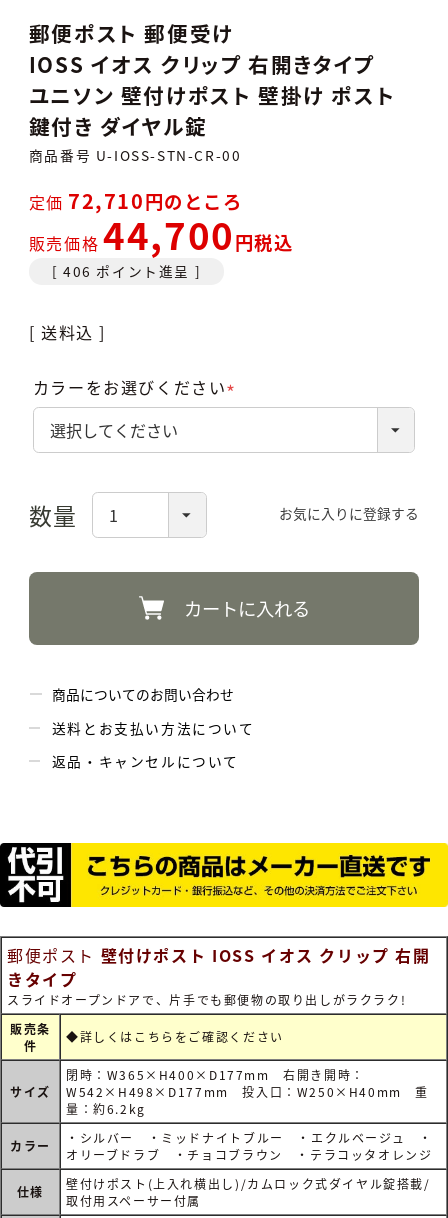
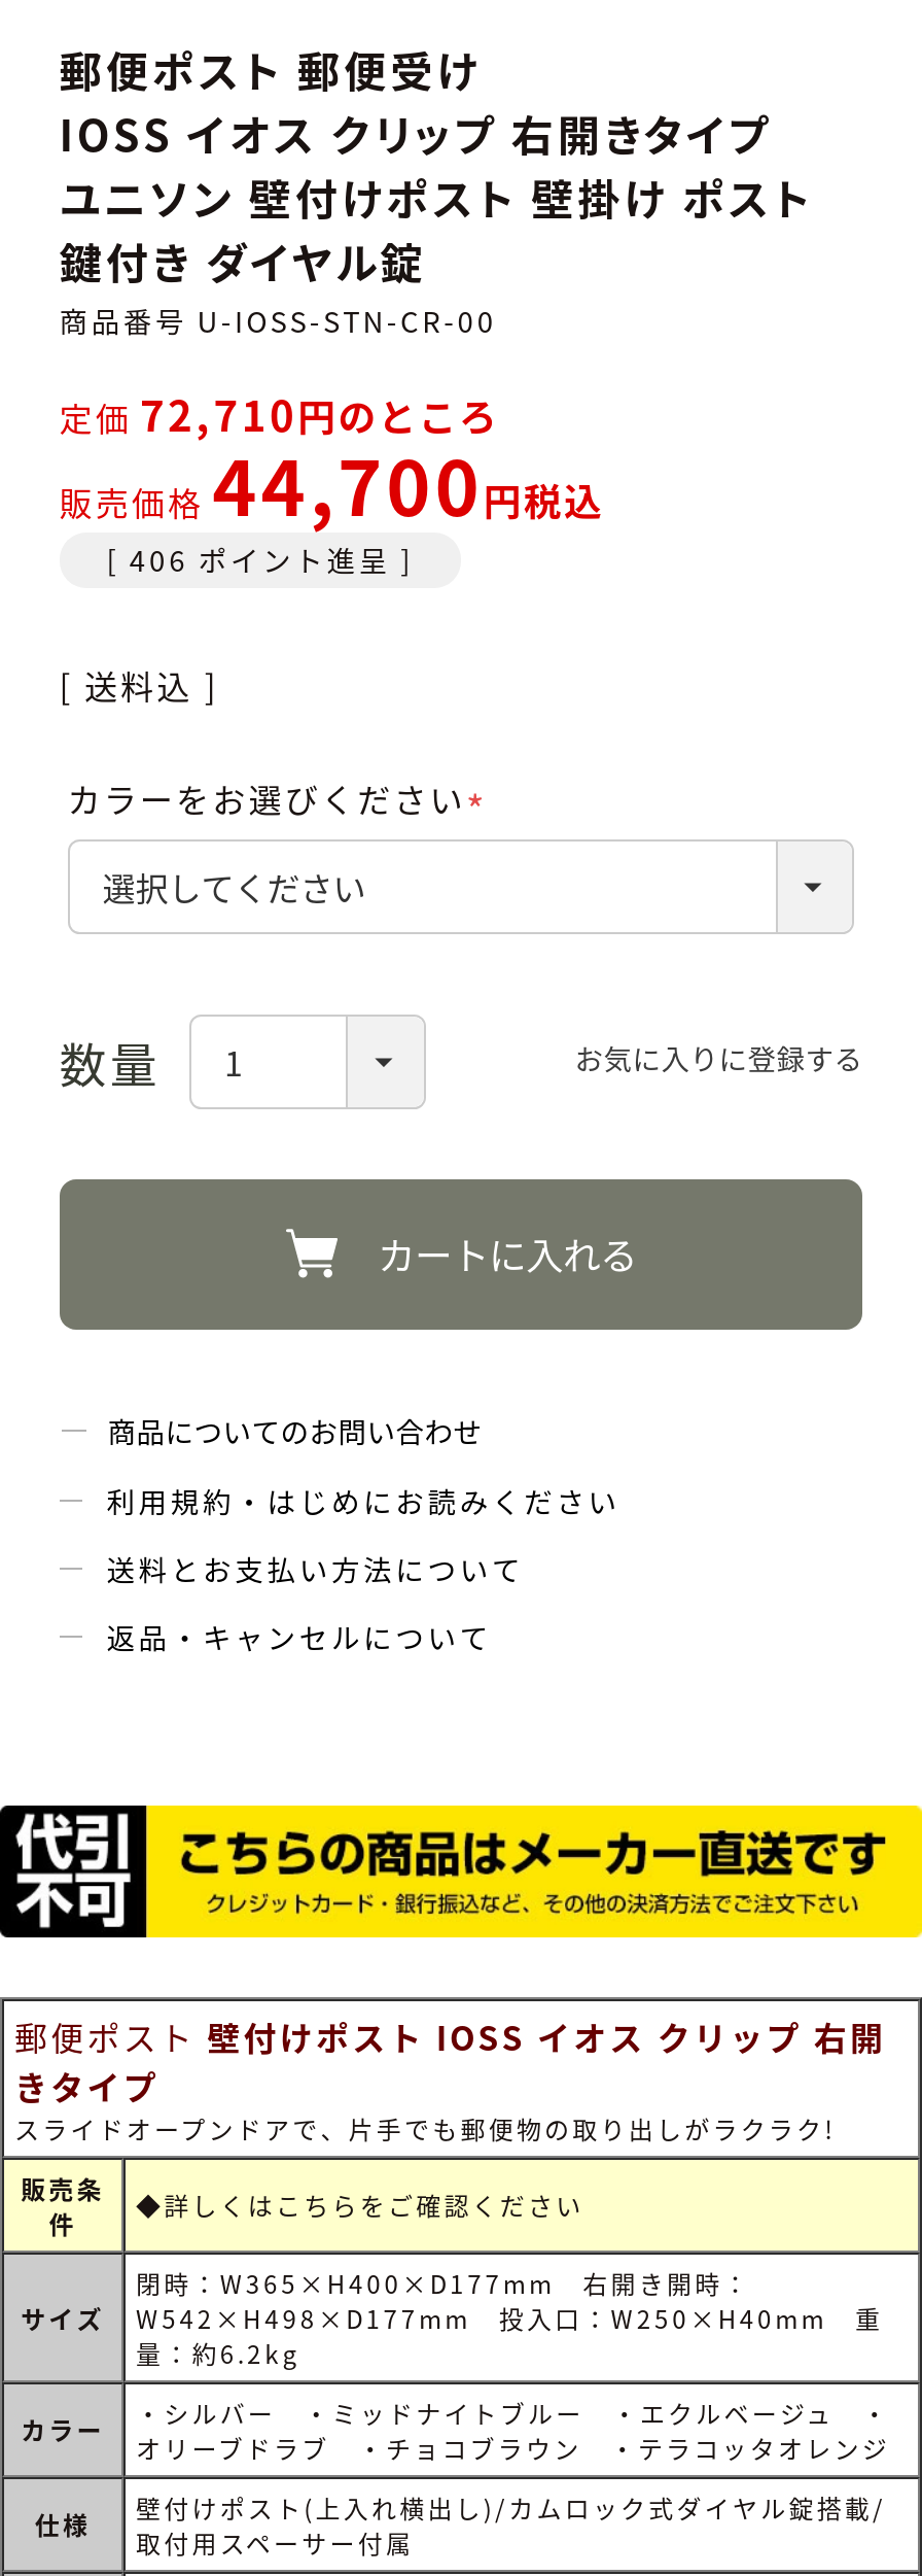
+ 利用規約・はじめにお読みください
